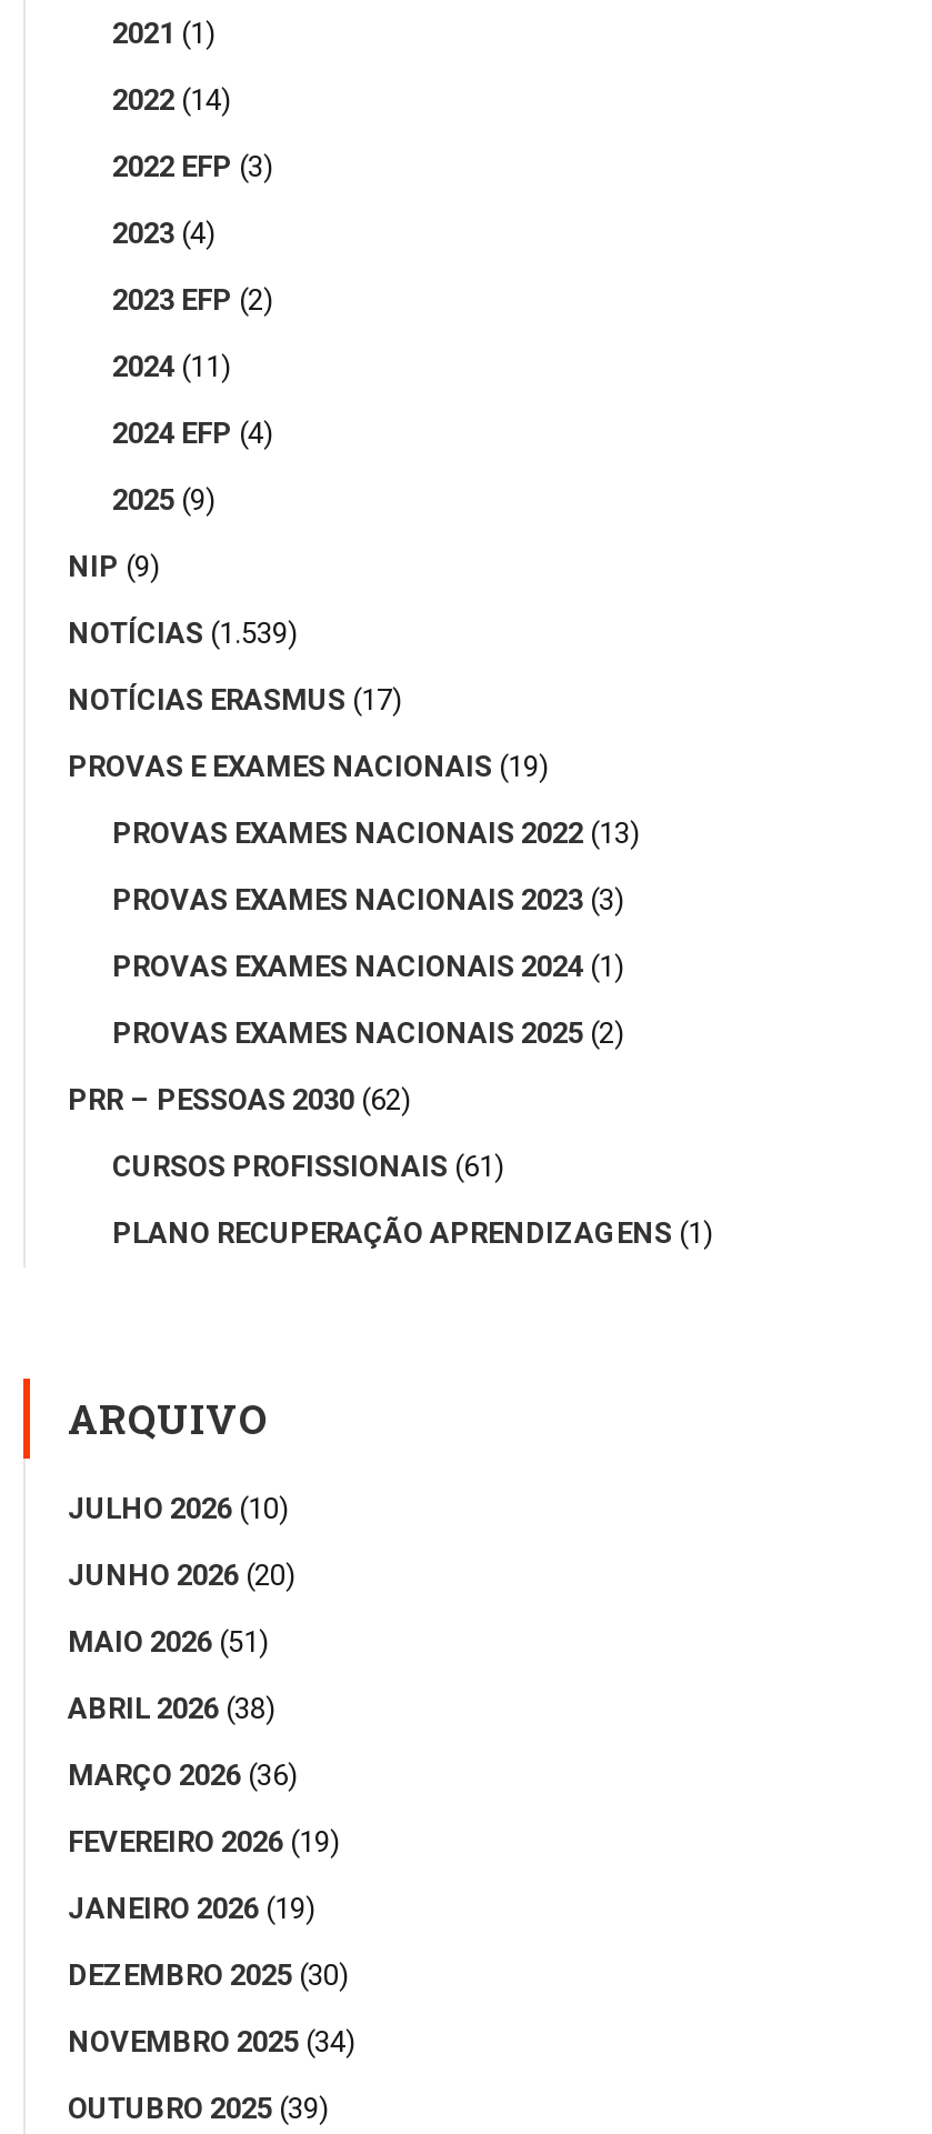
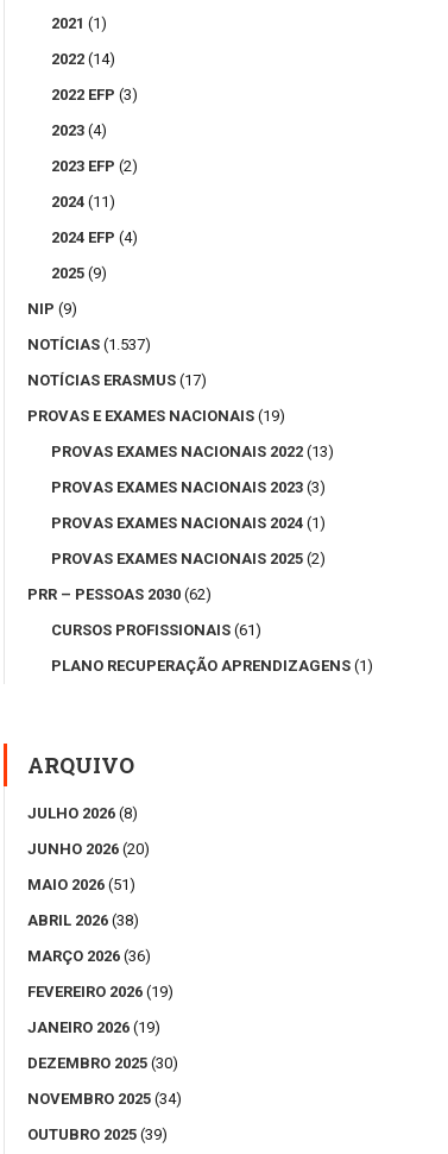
- NOTÍCIAS (1.539)
+ NOTÍCIAS (1.537)

- JULHO 2026 (10)
+ JULHO 2026 (8)
